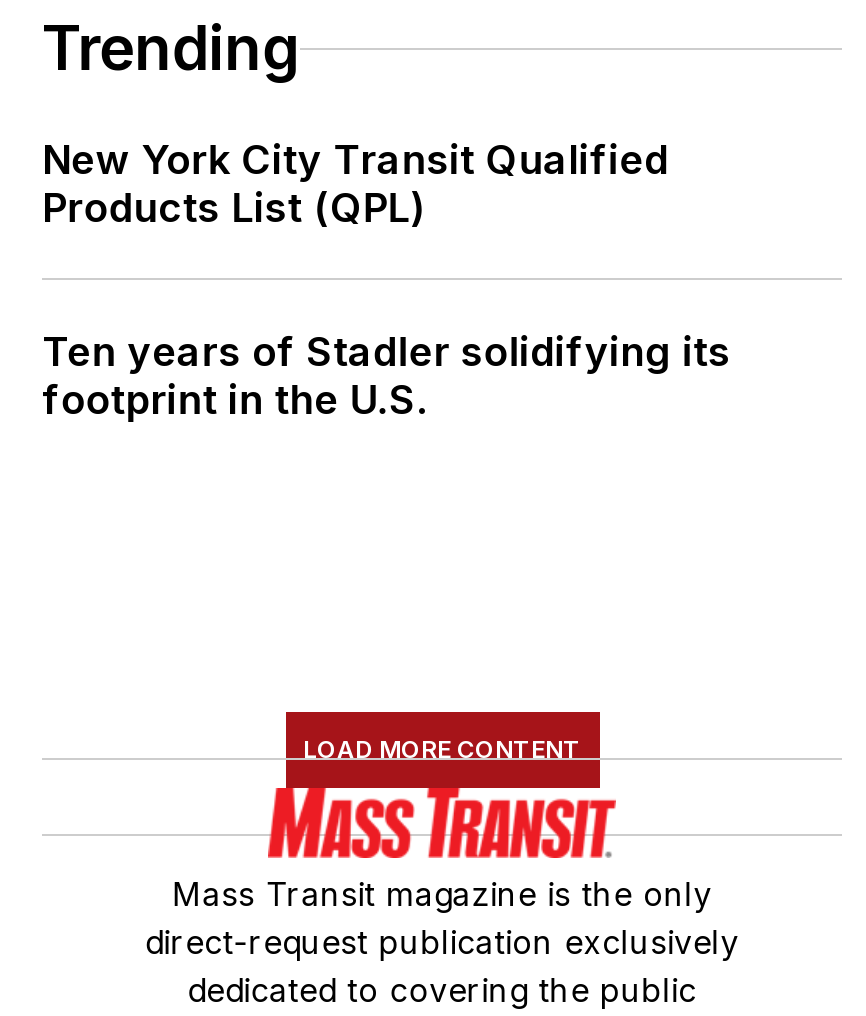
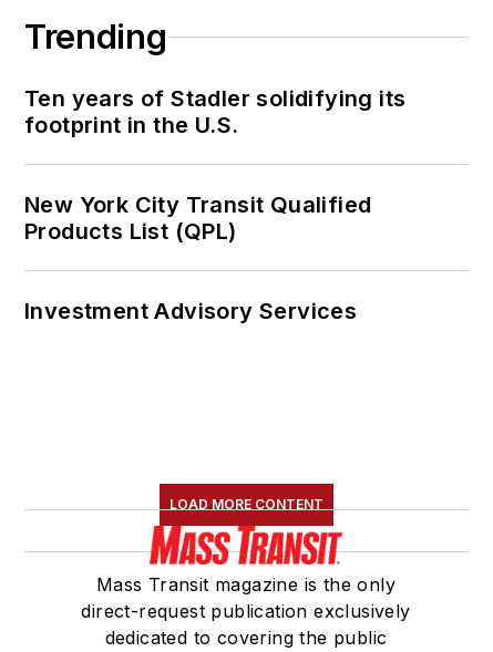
moved down: New York City Transit Qualified | Products List (QPL)

moved up: Ten years of Stadler solidifying its | footprint in the U.S.

+ Investment Advisory Services
